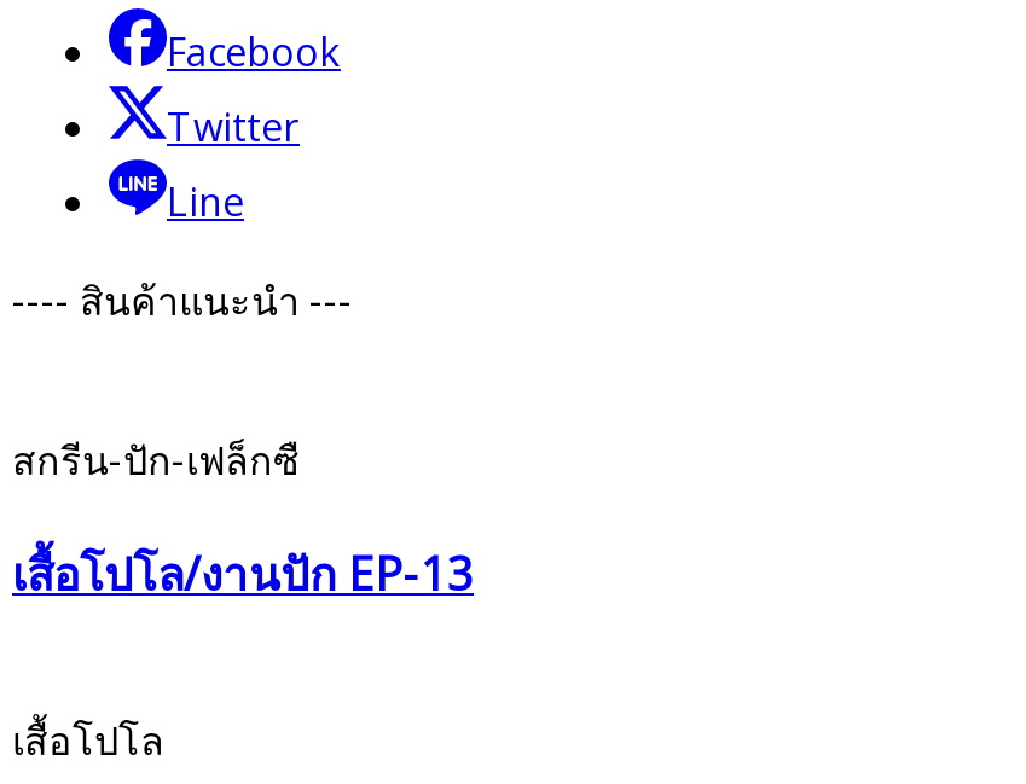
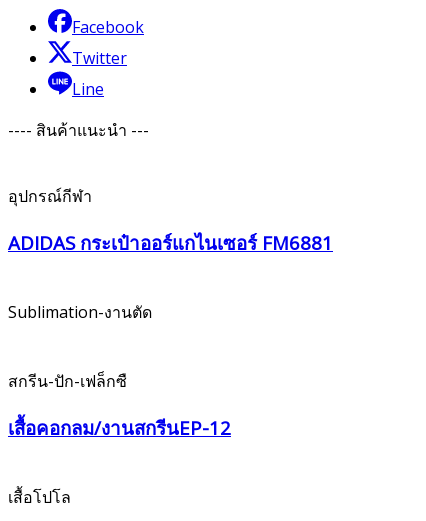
+ อุปกรณ์กีฬา
+ ADIDAS กระเป๋าออร์แกไนเซอร์ FM6881
+ Sublimation-งานตัด

- เสื้อโปโล/งานปัก EP-13
+ เสื้อคอกลม/งานสกรีนEP-12
